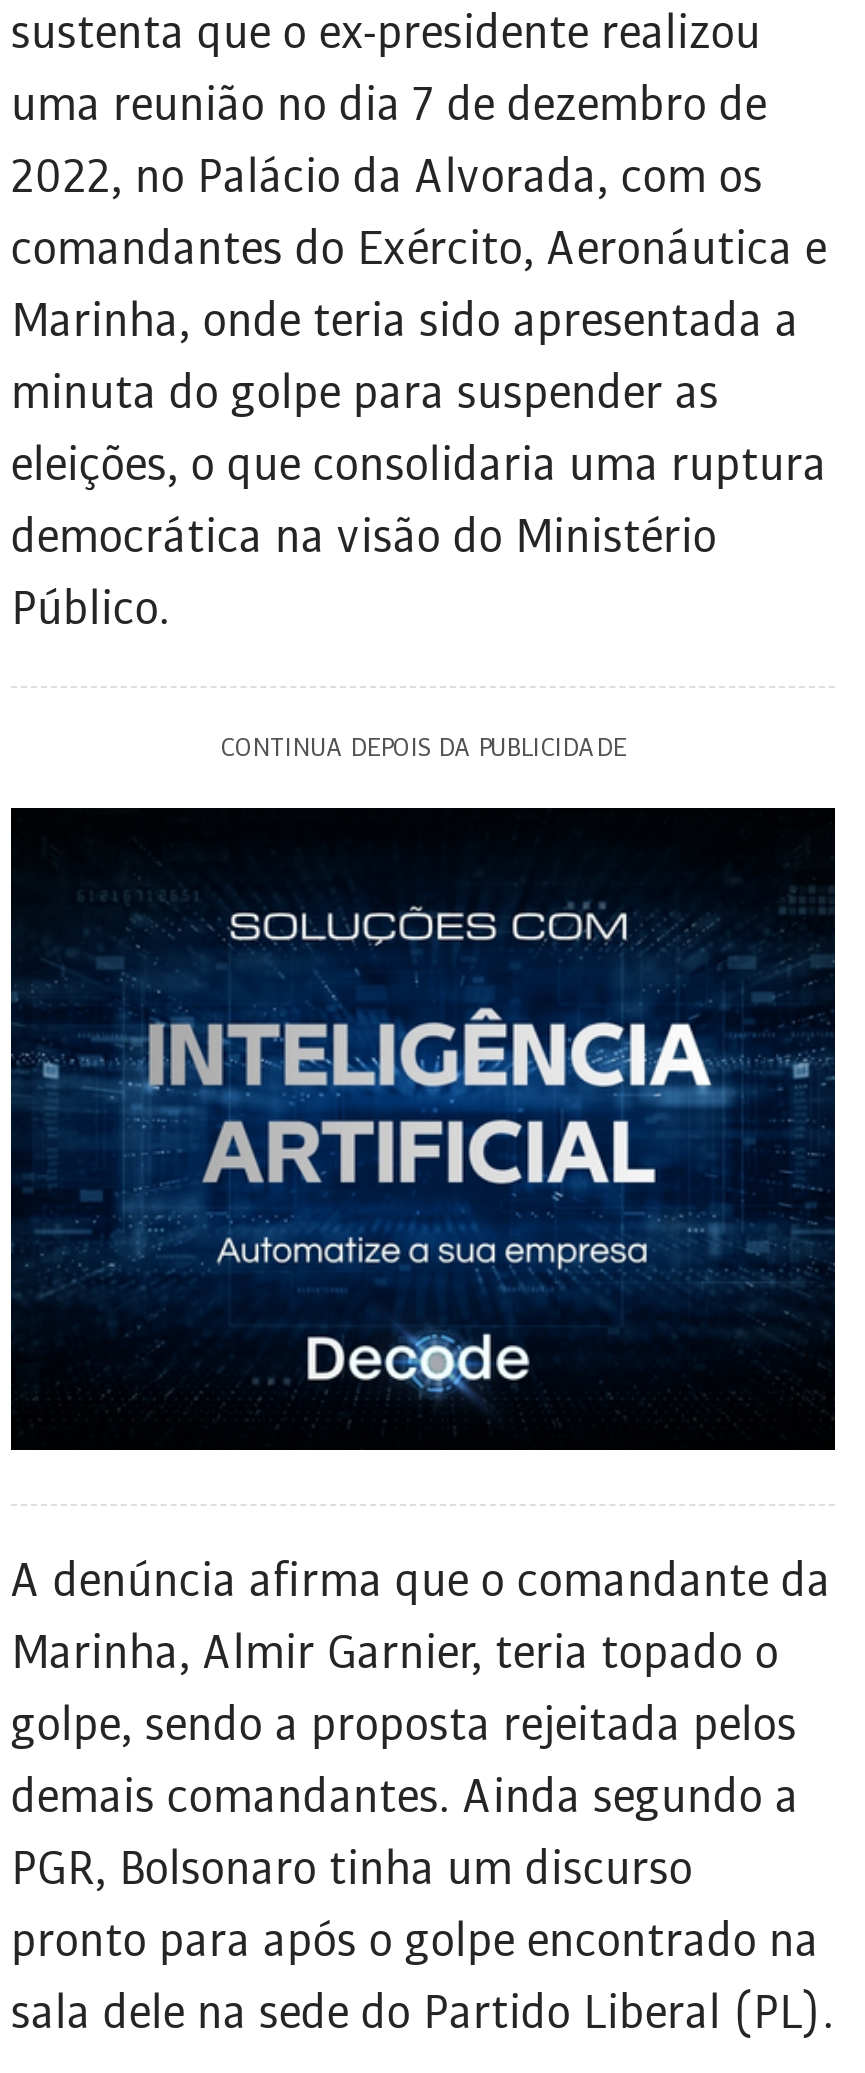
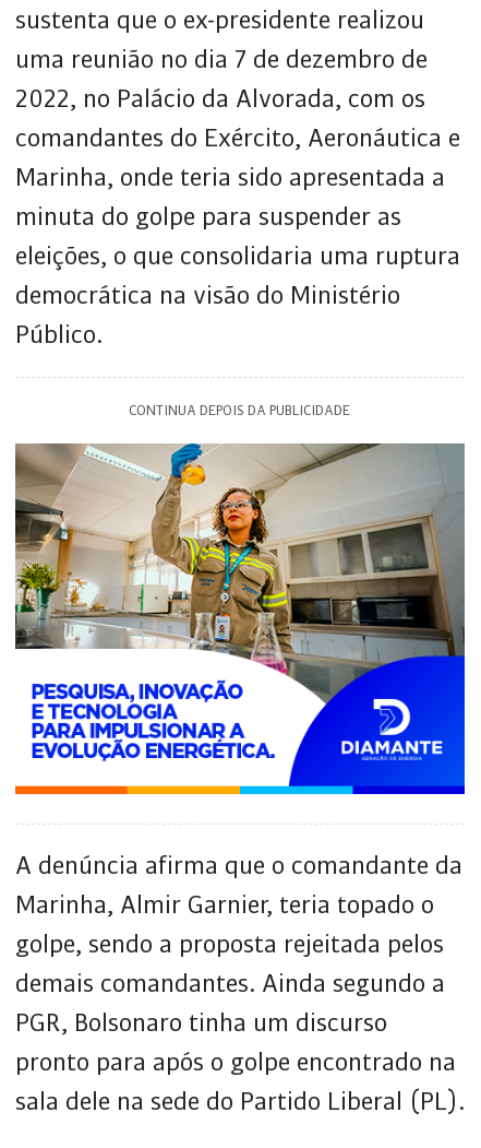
- [image]
+ [image]
